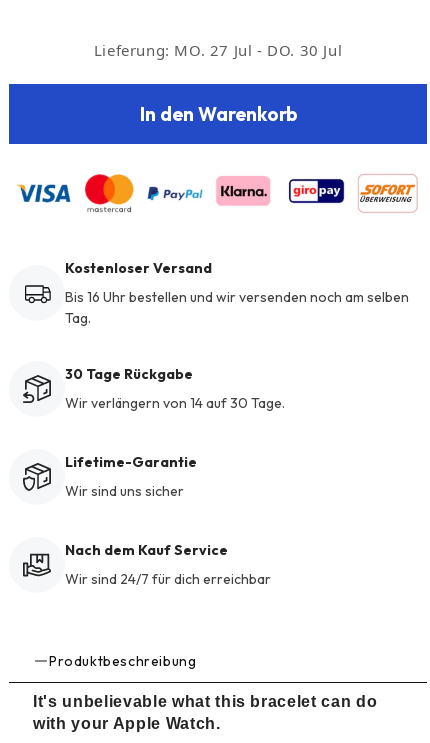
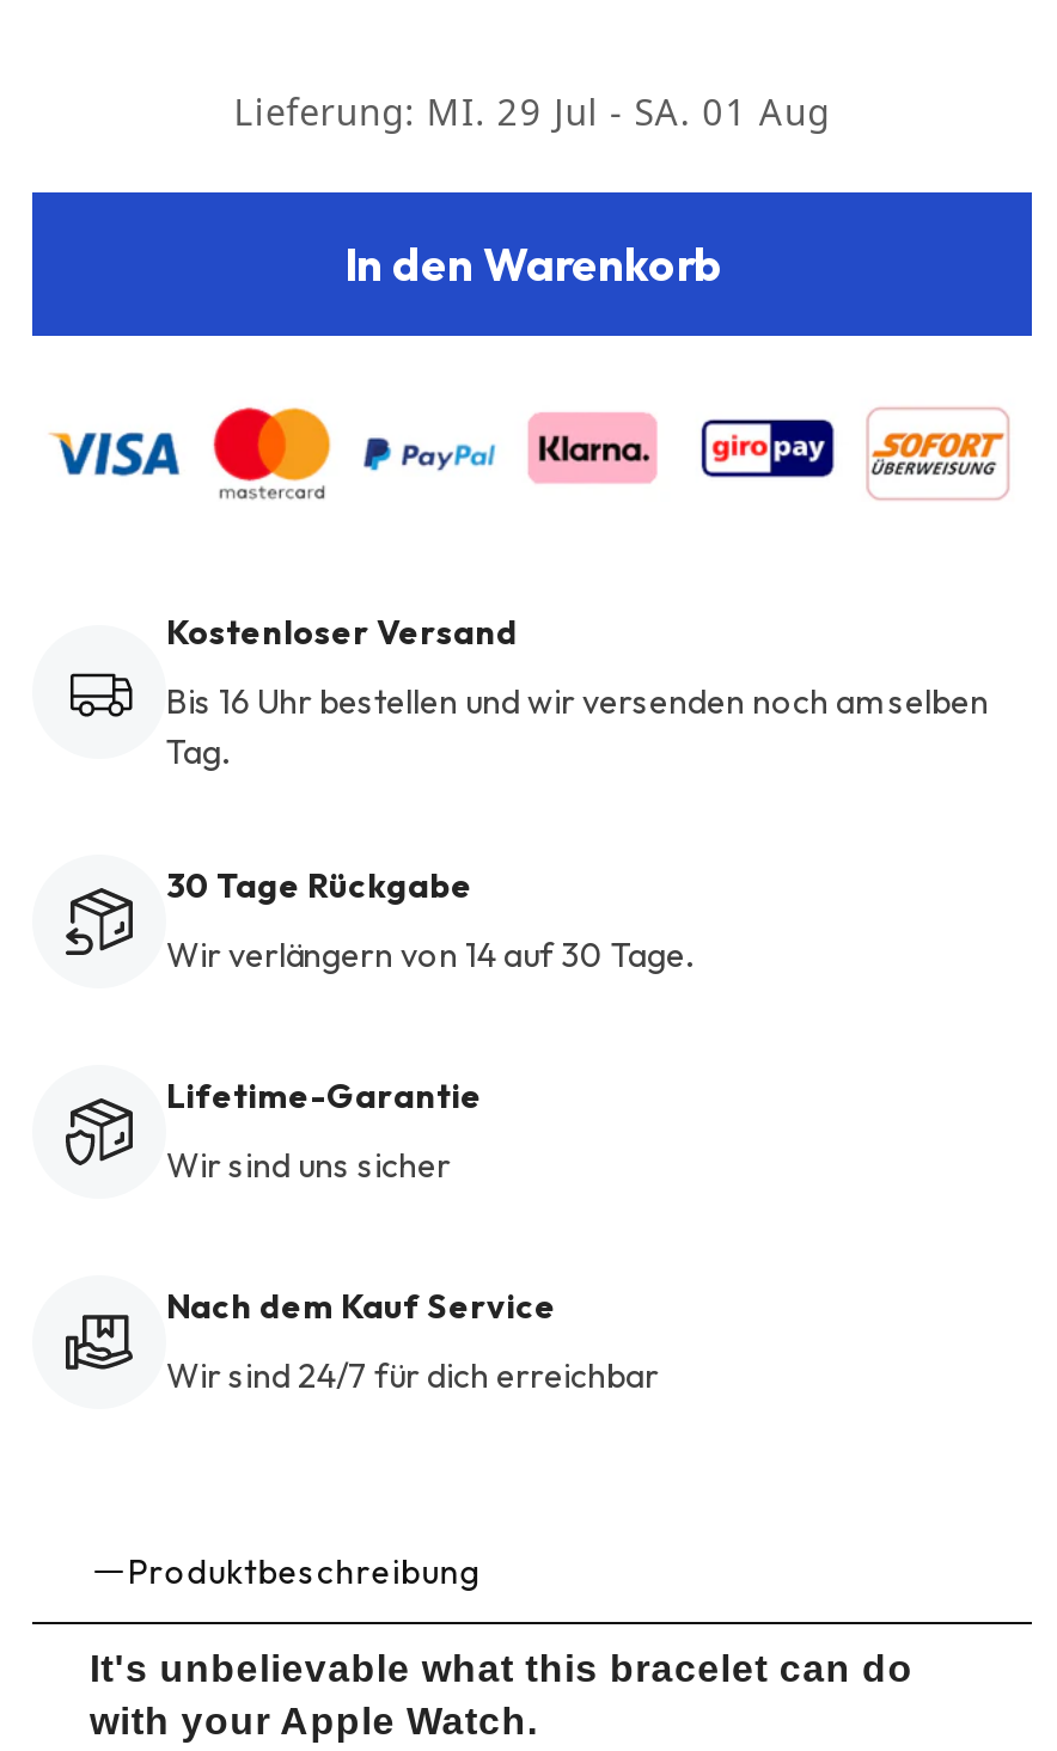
- Lieferung: MO. 27 Jul - DO. 30 Jul
+ Lieferung: MI. 29 Jul - SA. 01 Aug
